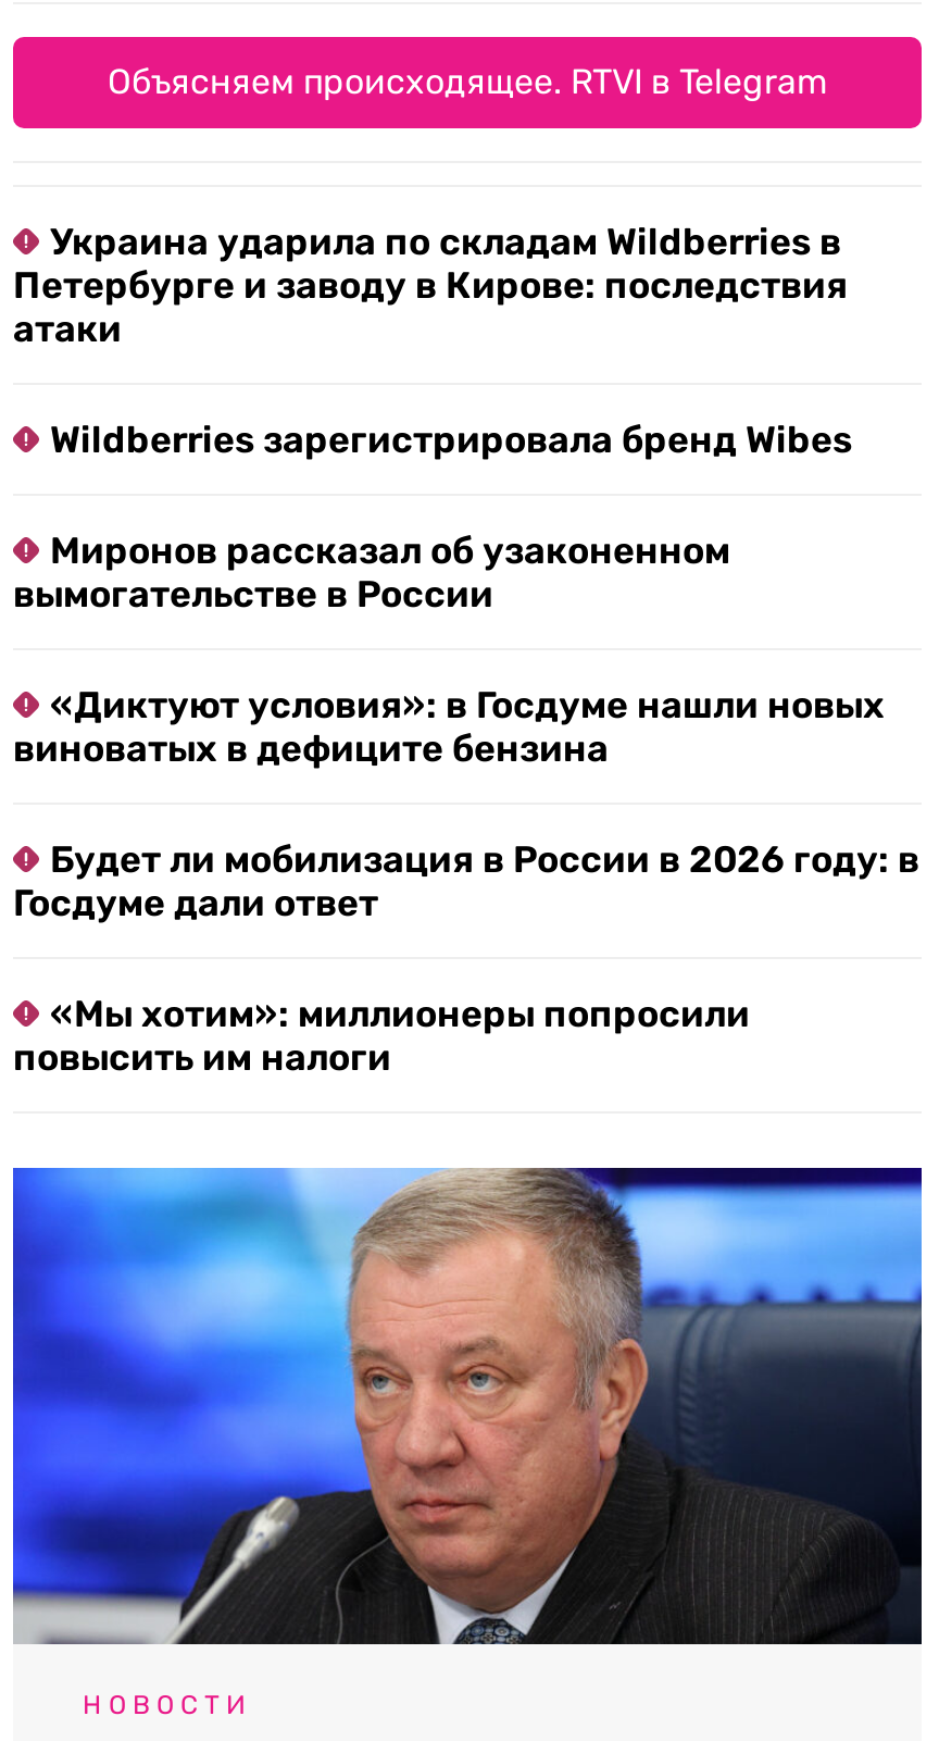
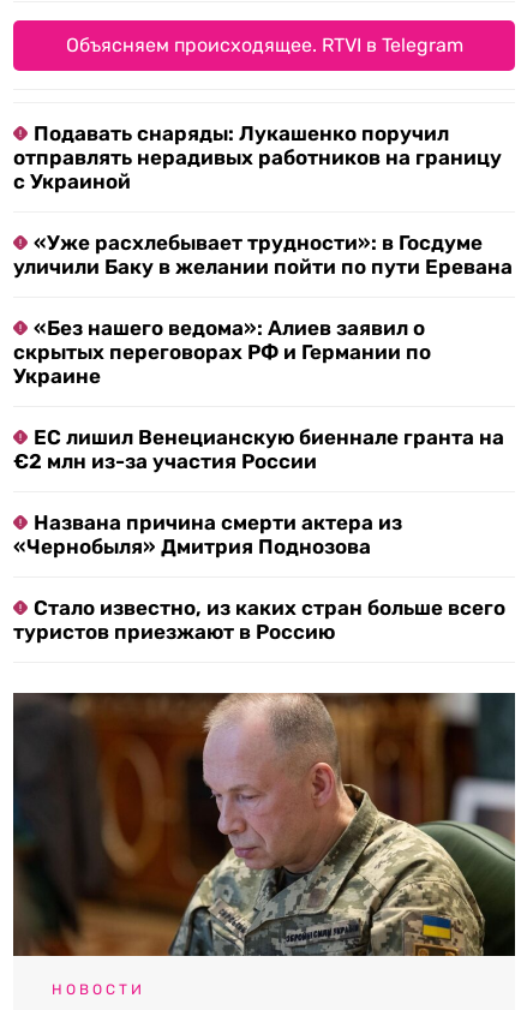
- Украина ударила по складам Wildberries в
- Петербурге и заводу в Кирове: последствия
- атаки
+ Подавать снаряды: Лукашенко поручил
+ отправлять нерадивых работников на границу
+ с Украиной

- Wildberries зарегистрировала бренд Wibes
+ «Уже расхлебывает трудности»: в Госдуме
+ уличили Баку в желании пойти по пути Еревана

- Миронов рассказал об узаконенном
- вымогательстве в России
+ «Без нашего ведома»: Алиев заявил о
+ скрытых переговорах РФ и Германии по
+ Украине

- «Диктуют условия»: в Госдуме нашли новых
- виноватых в дефиците бензина
+ ЕС лишил Венецианскую биеннале гранта на
+ €2 млн из-за участия России

- Будет ли мобилизация в России в 2026 году: в
- Госдуме дали ответ
+ Названа причина смерти актера из
+ «Чернобыля» Дмитрия Поднозова

- «Мы хотим»: миллионеры попросили
- повысить им налоги
+ Стало известно, из каких стран больше всего
+ туристов приезжают в Россию

- [image]
+ [image]
